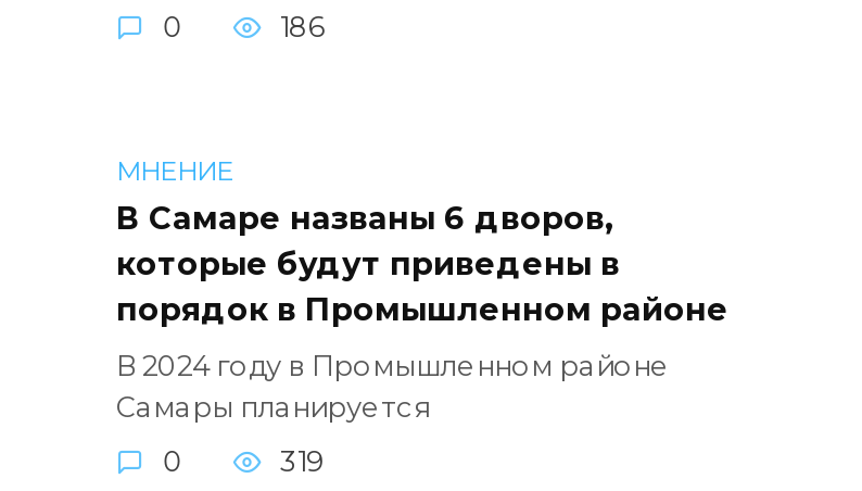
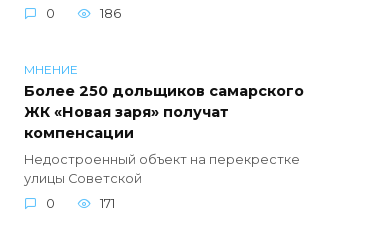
- В Самаре названы 6 дворов,
- которые будут приведены в
- порядок в Промышленном районе
+ Более 250 дольщиков самарского
+ ЖК «Новая заря» получат
+ компенсации

- В 2024 году в Промышленном районе
- Самары планируется
+ Недостроенный объект на перекрестке
+ улицы Советской

- 319
+ 171
